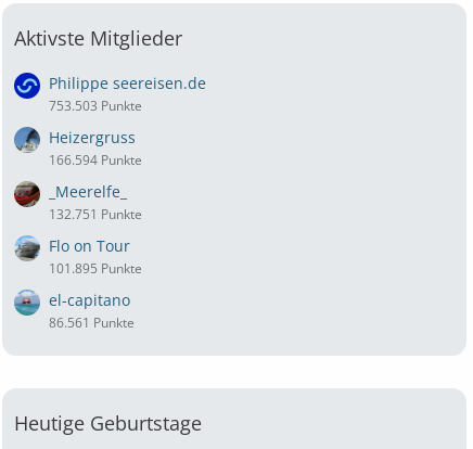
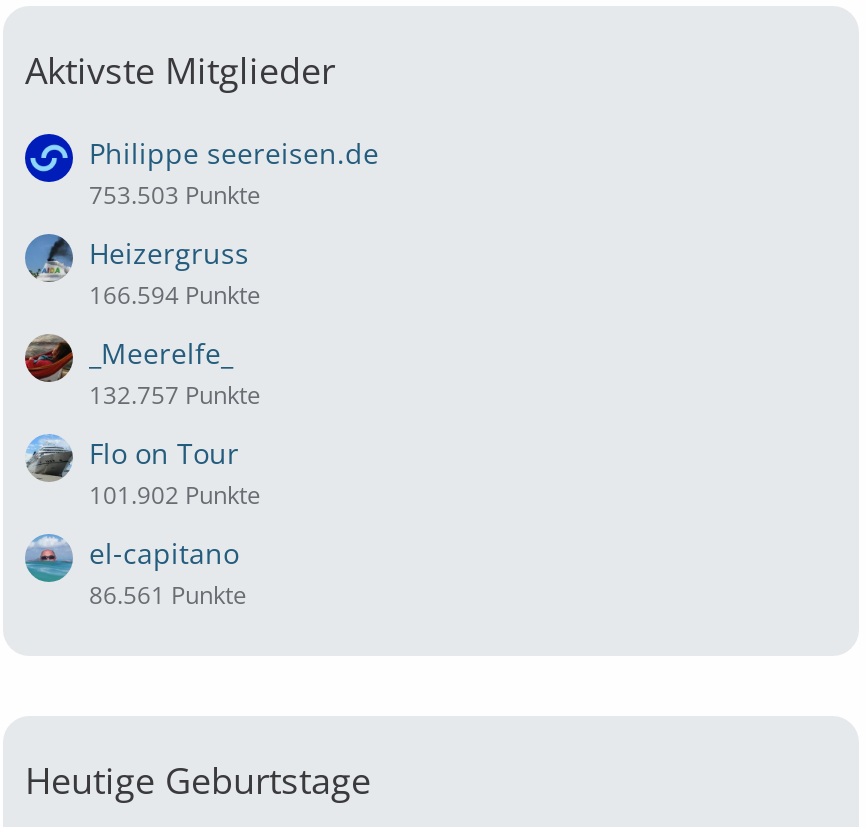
- 132.751 Punkte
+ 132.757 Punkte

- 101.895 Punkte
+ 101.902 Punkte
